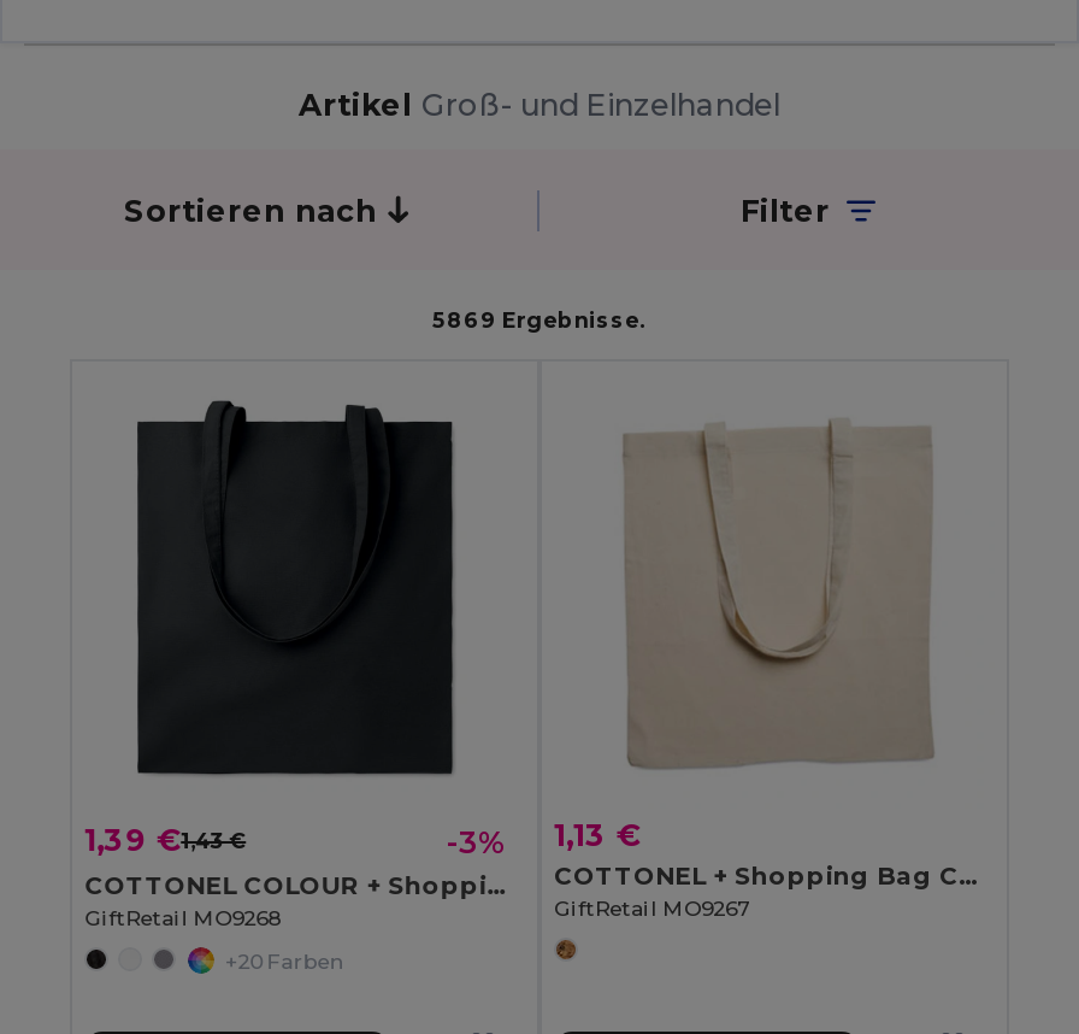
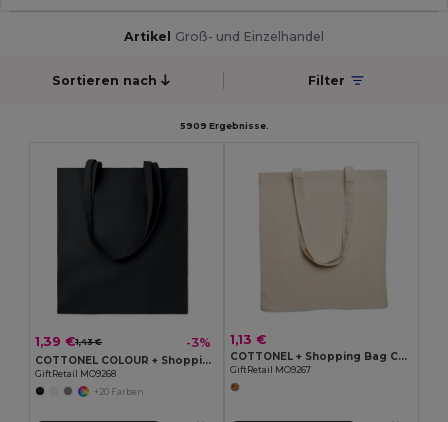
- 5869 Ergebnisse.
+ 5909 Ergebnisse.
